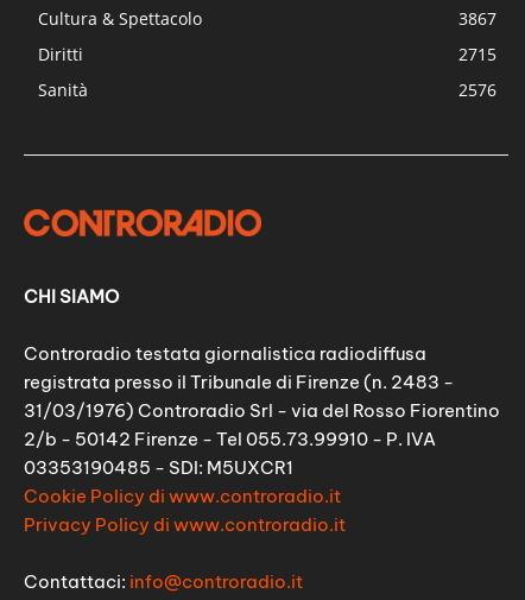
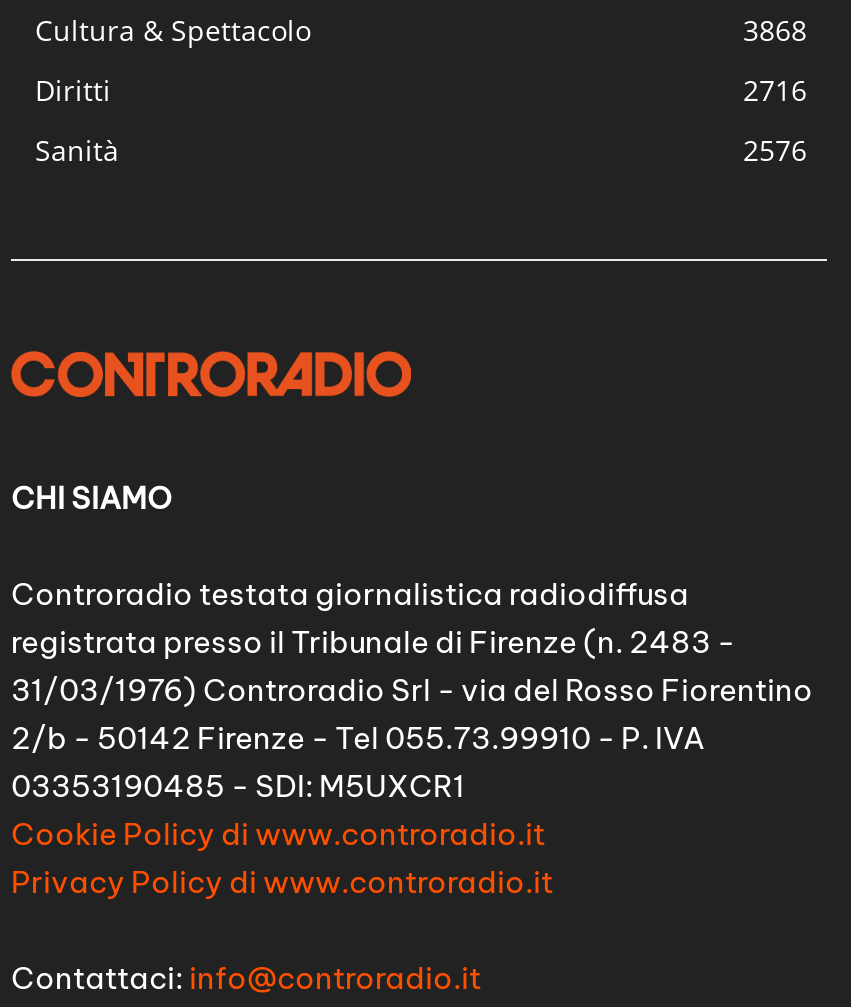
- 3867
+ 3868

- 2715
+ 2716
